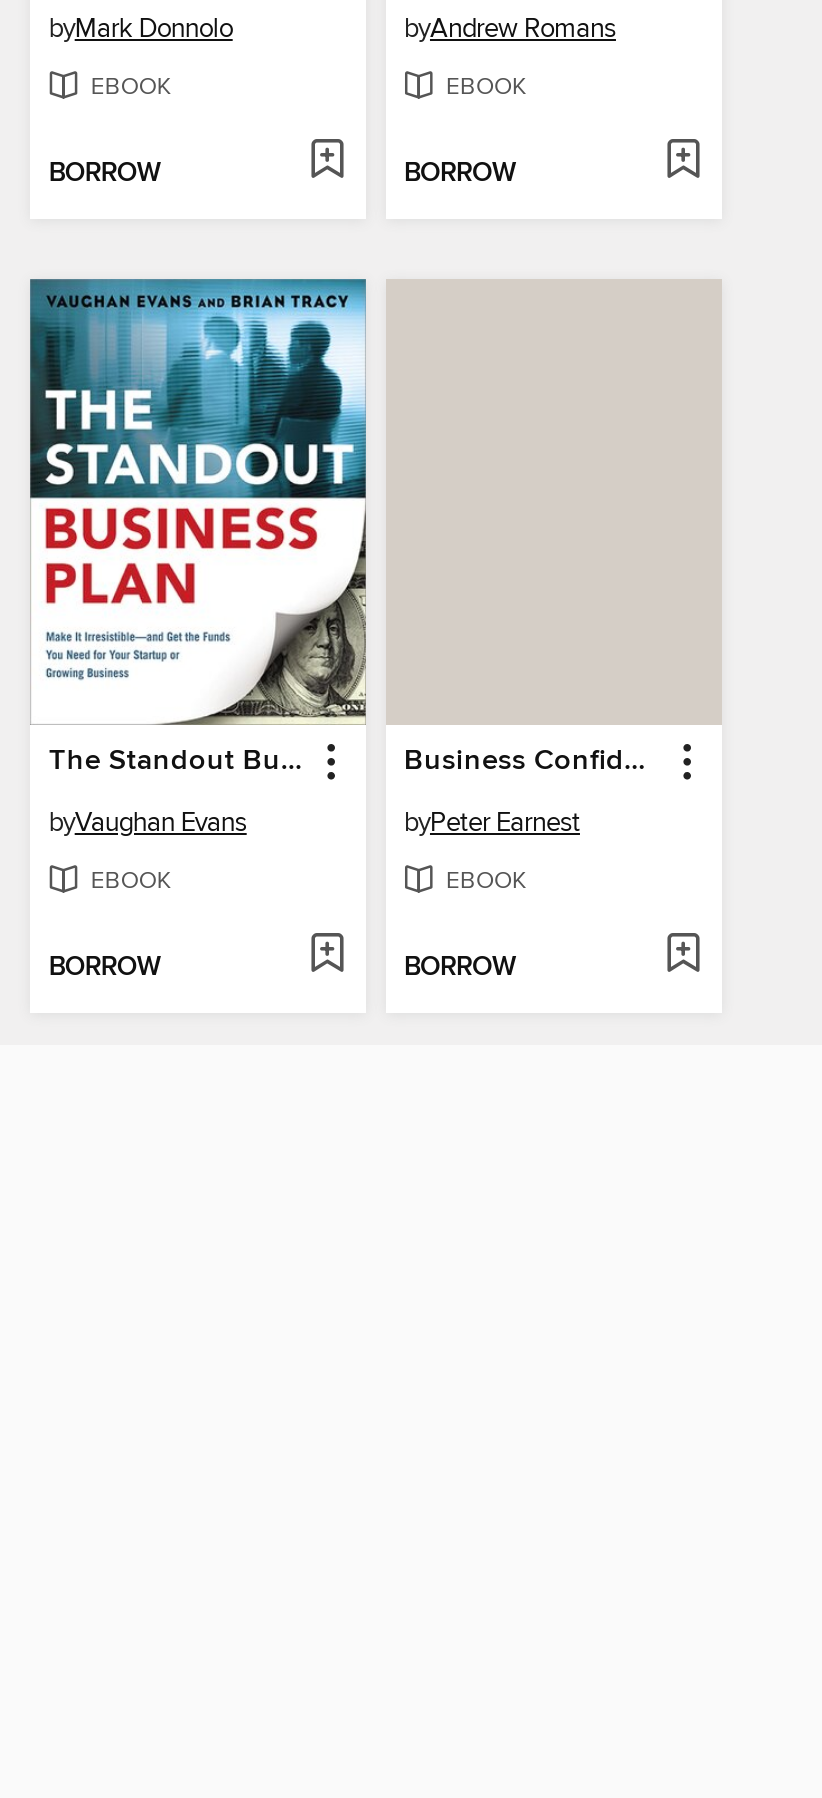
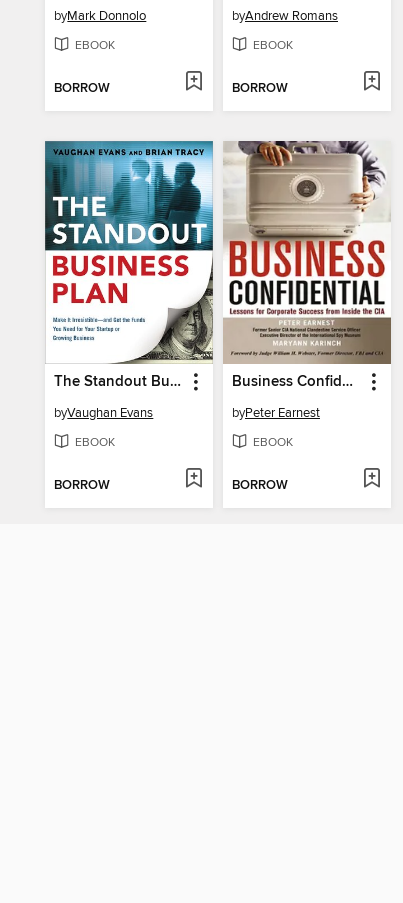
+ [image]
